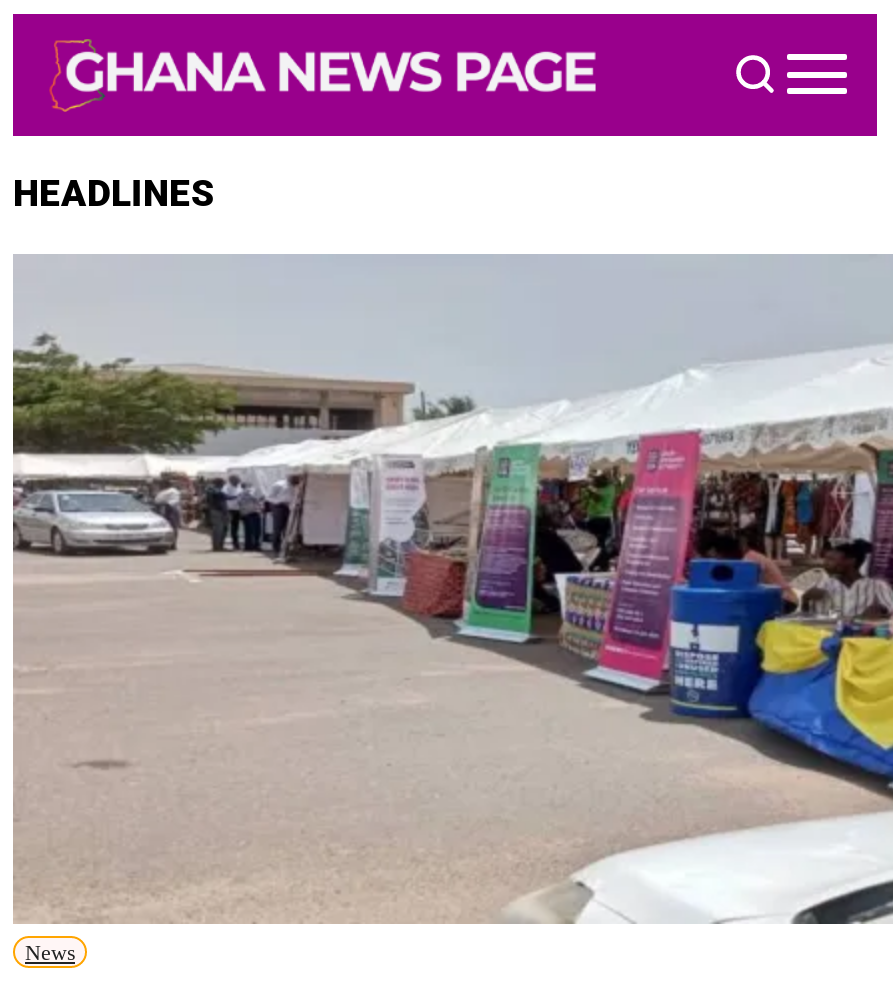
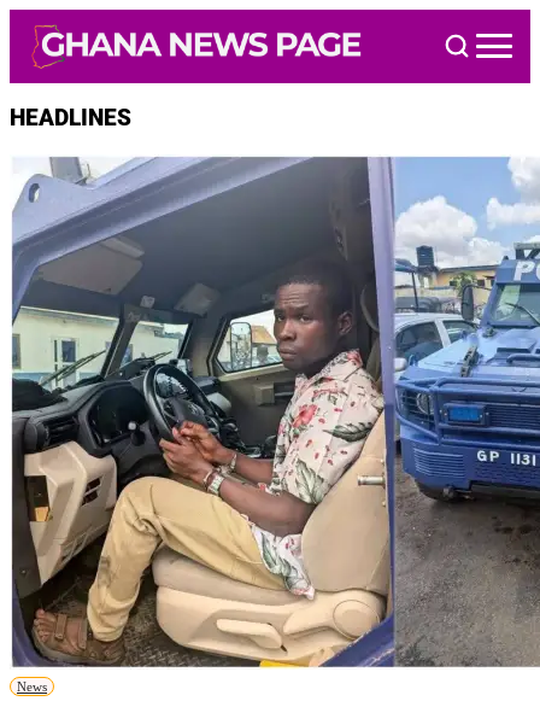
- [image]
+ [image]
